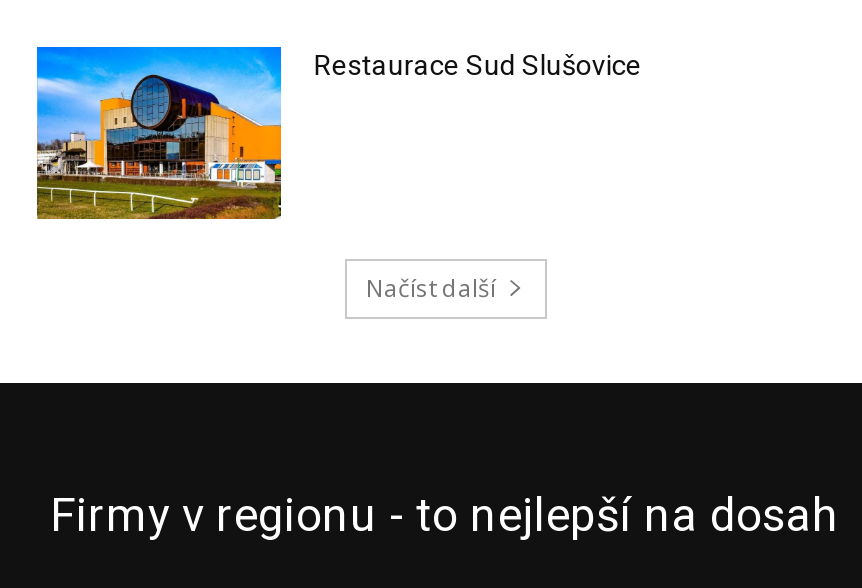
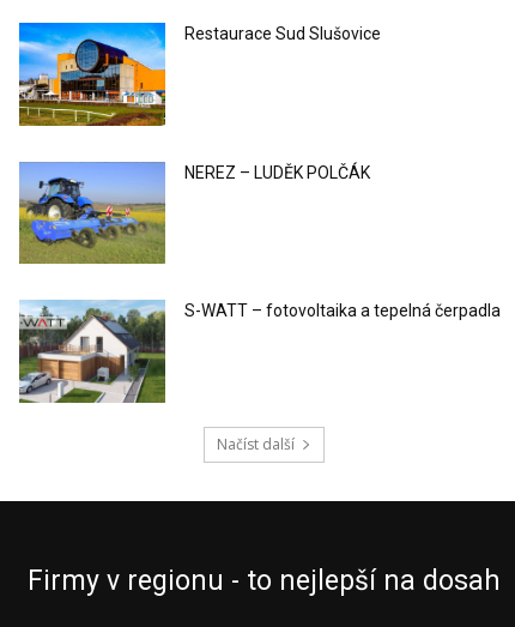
+ [image]
+ NEREZ – LUDĚK POLČÁK

+ [image]
+ S-WATT – fotovoltaika a tepelná čerpadla
